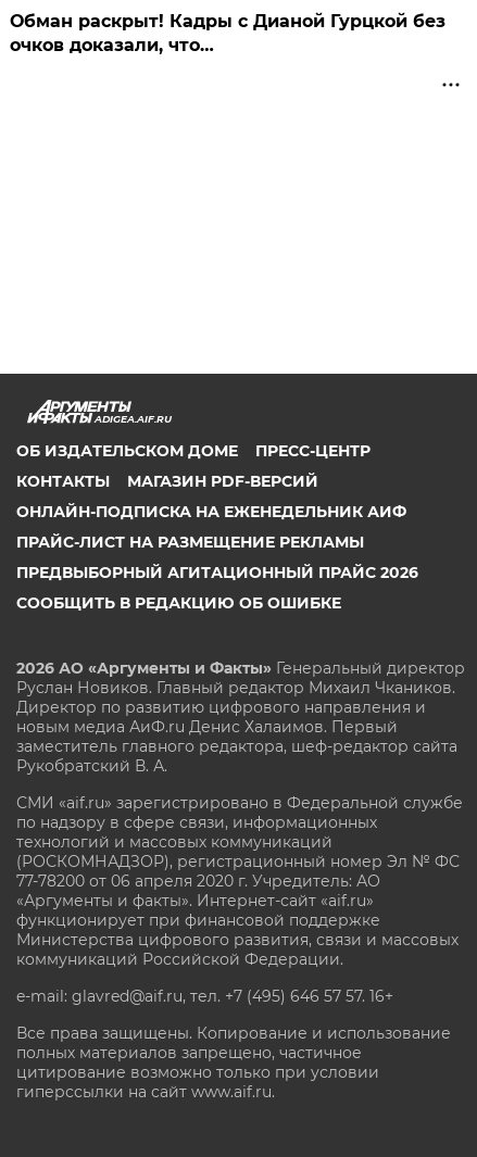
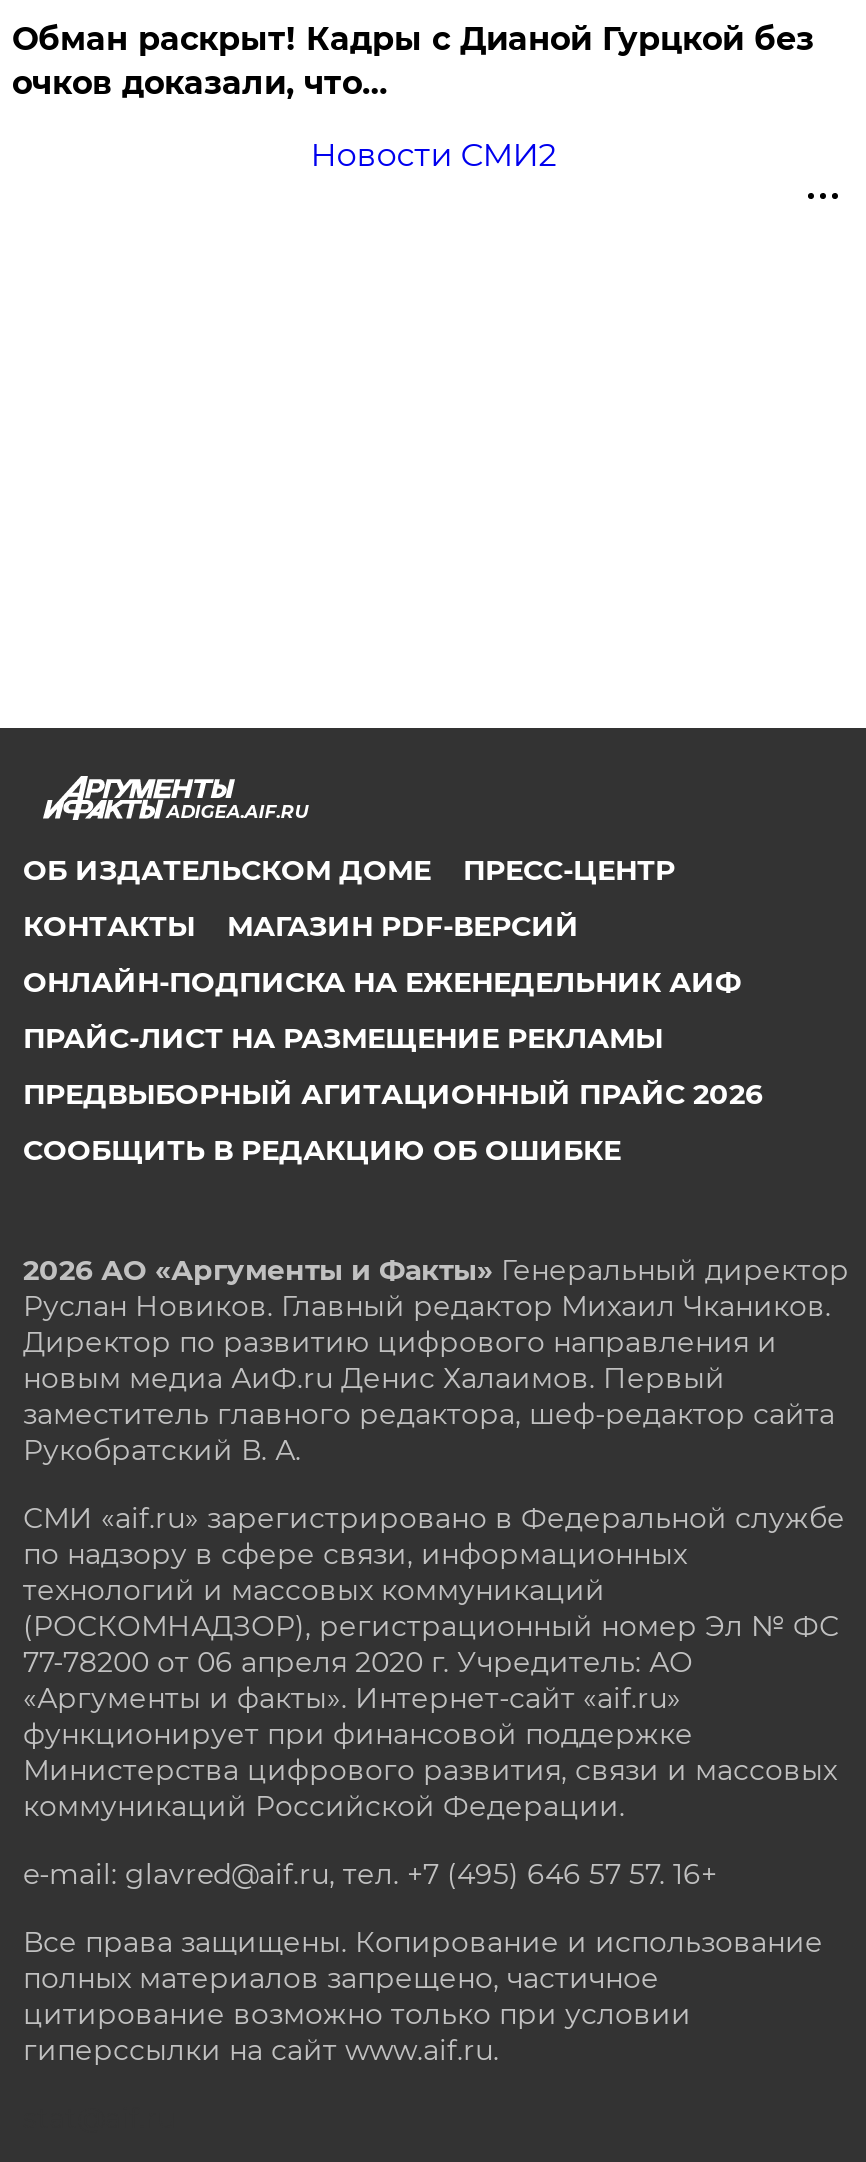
+ Новости СМИ2
